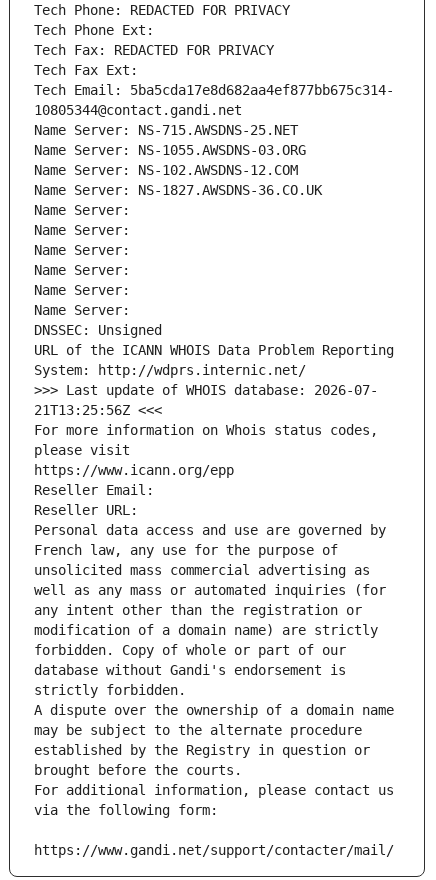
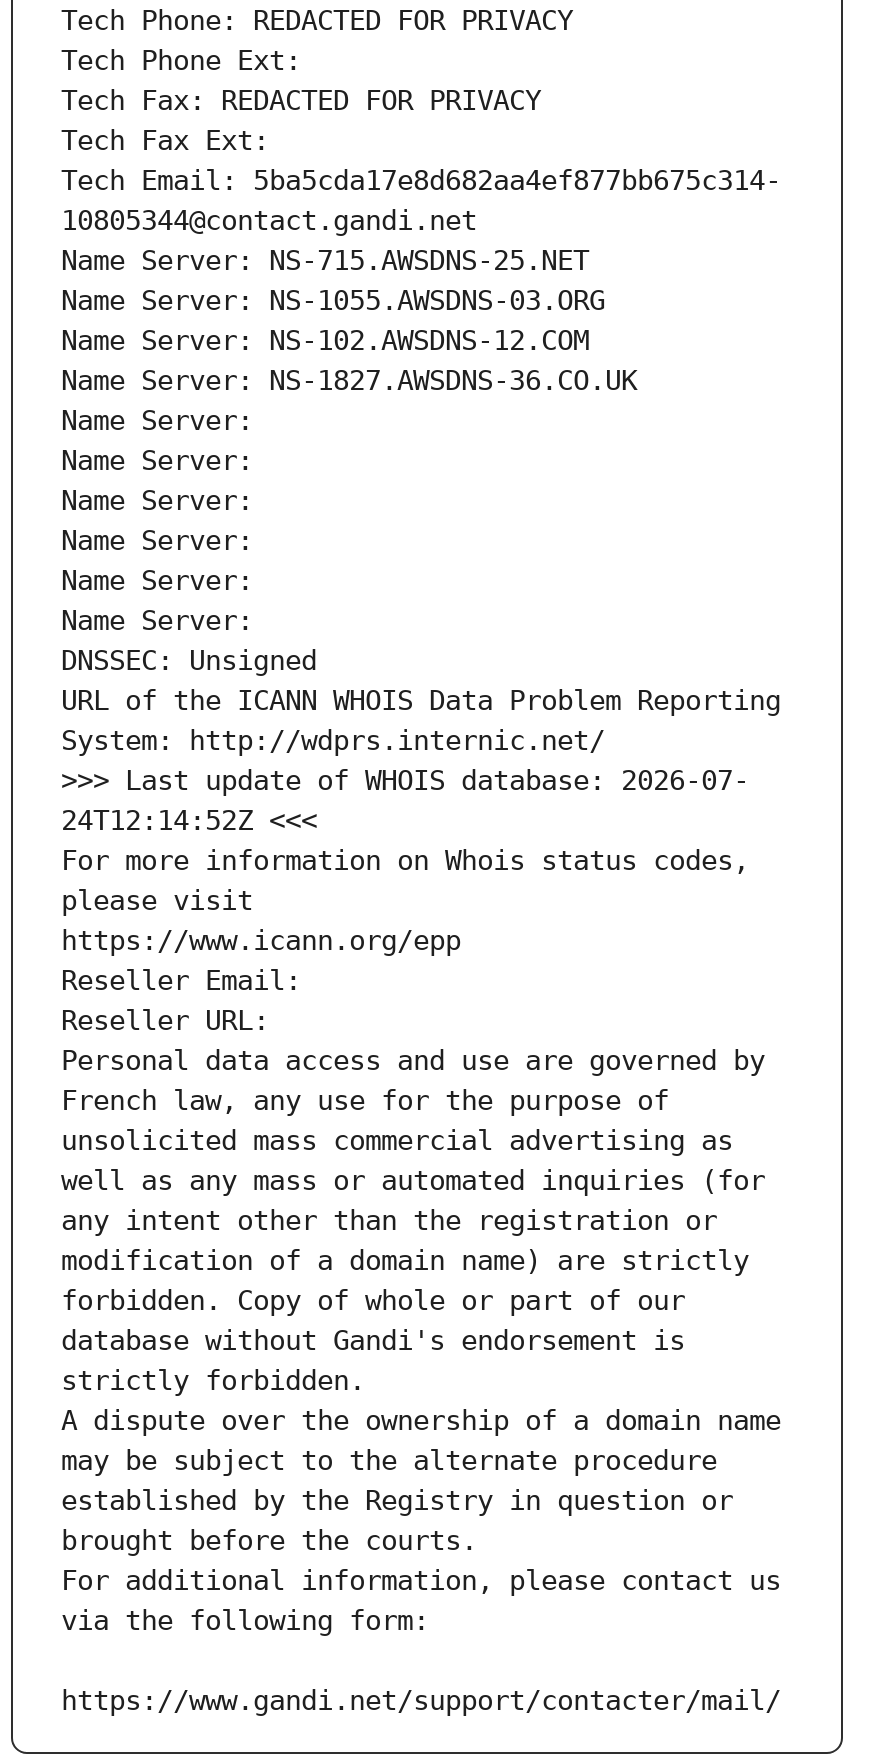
- 21T13:25:56Z <<<
+ 24T12:14:52Z <<<
